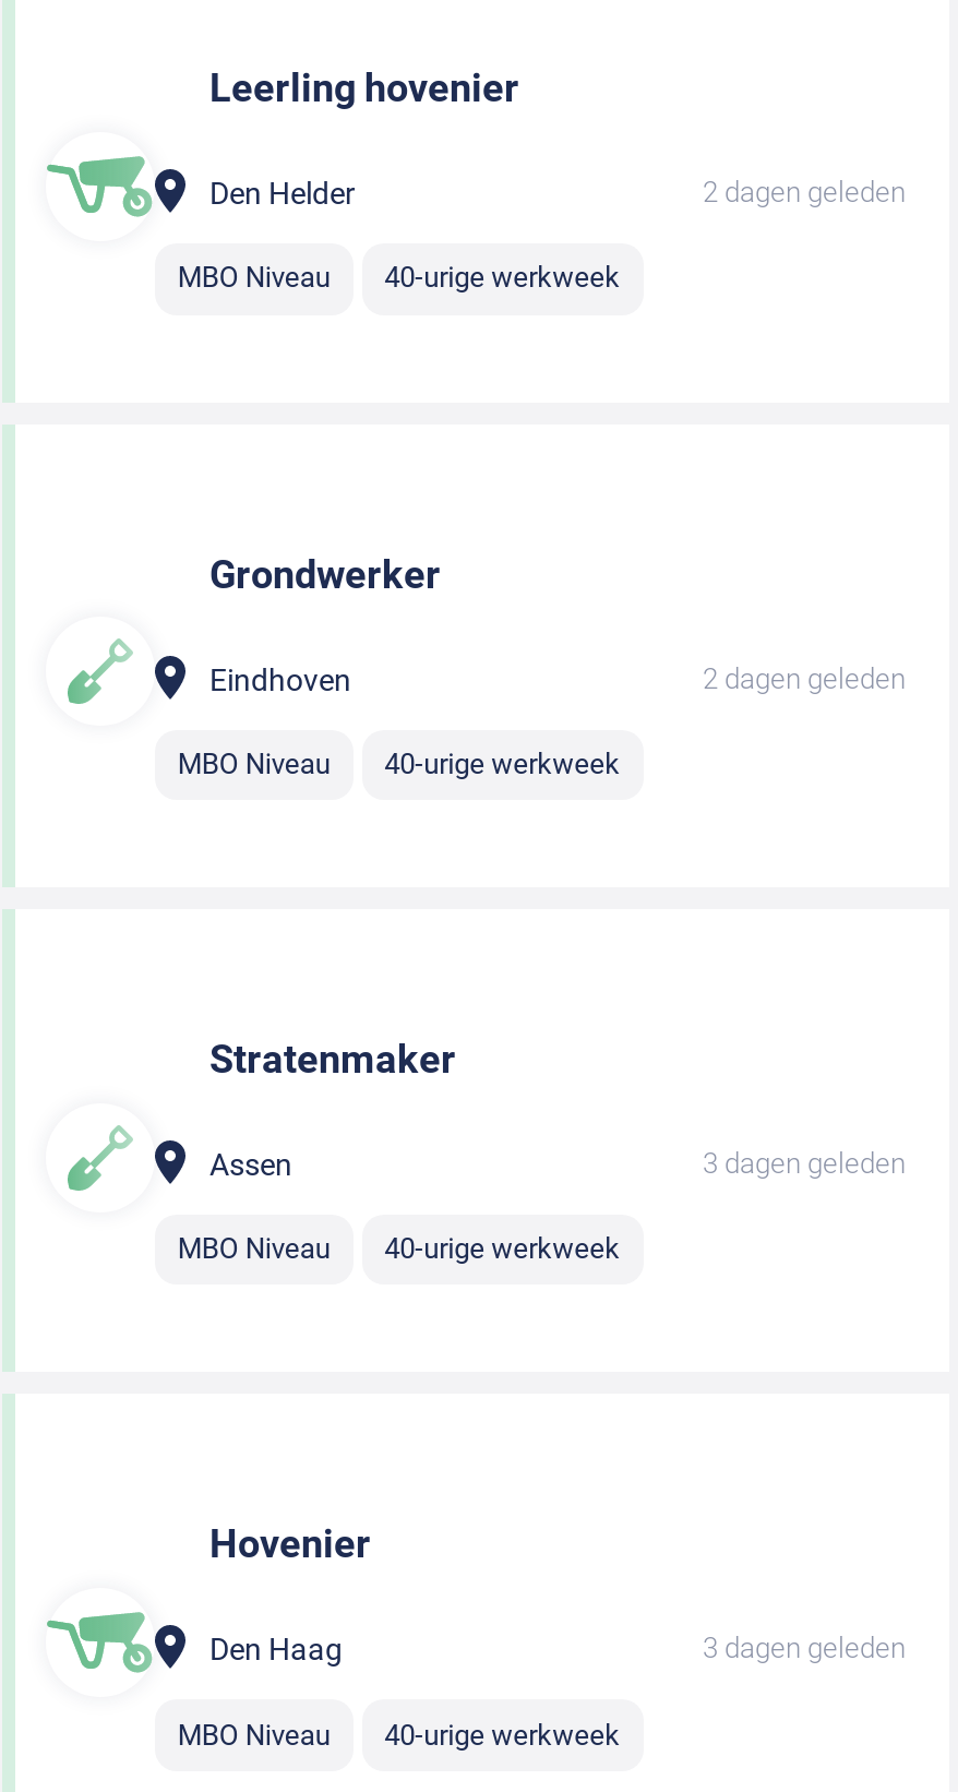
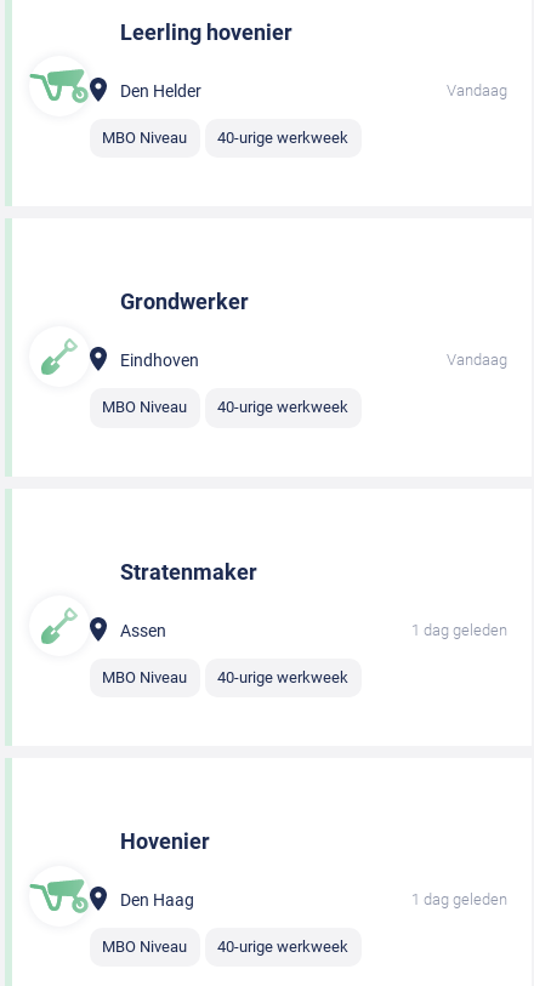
- 2 dagen geleden
+ Vandaag

- 2 dagen geleden
+ Vandaag

- 3 dagen geleden
+ 1 dag geleden

- 3 dagen geleden
+ 1 dag geleden
